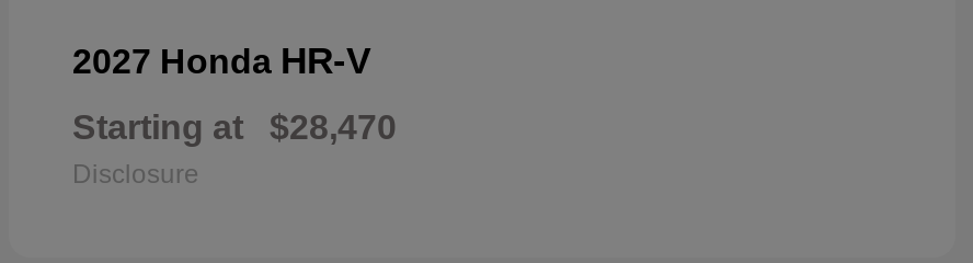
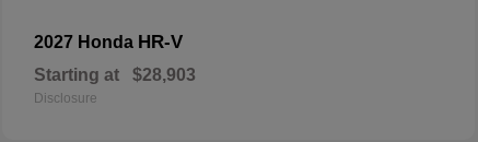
- Starting at $28,470
+ Starting at $28,903
